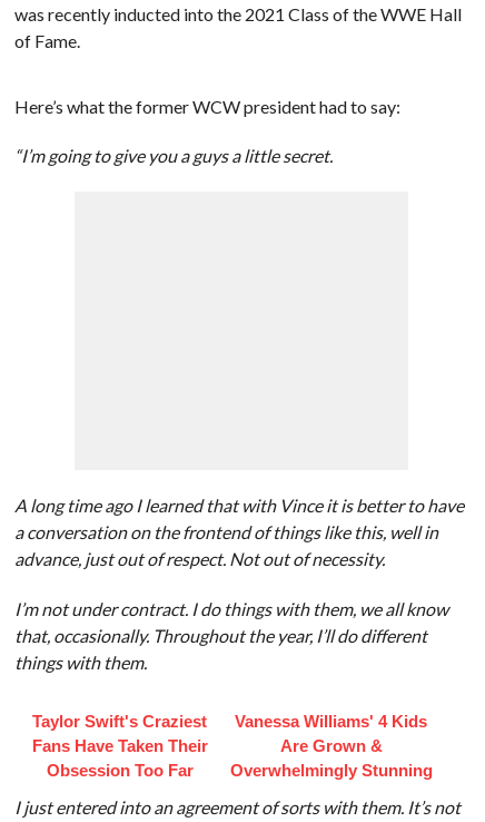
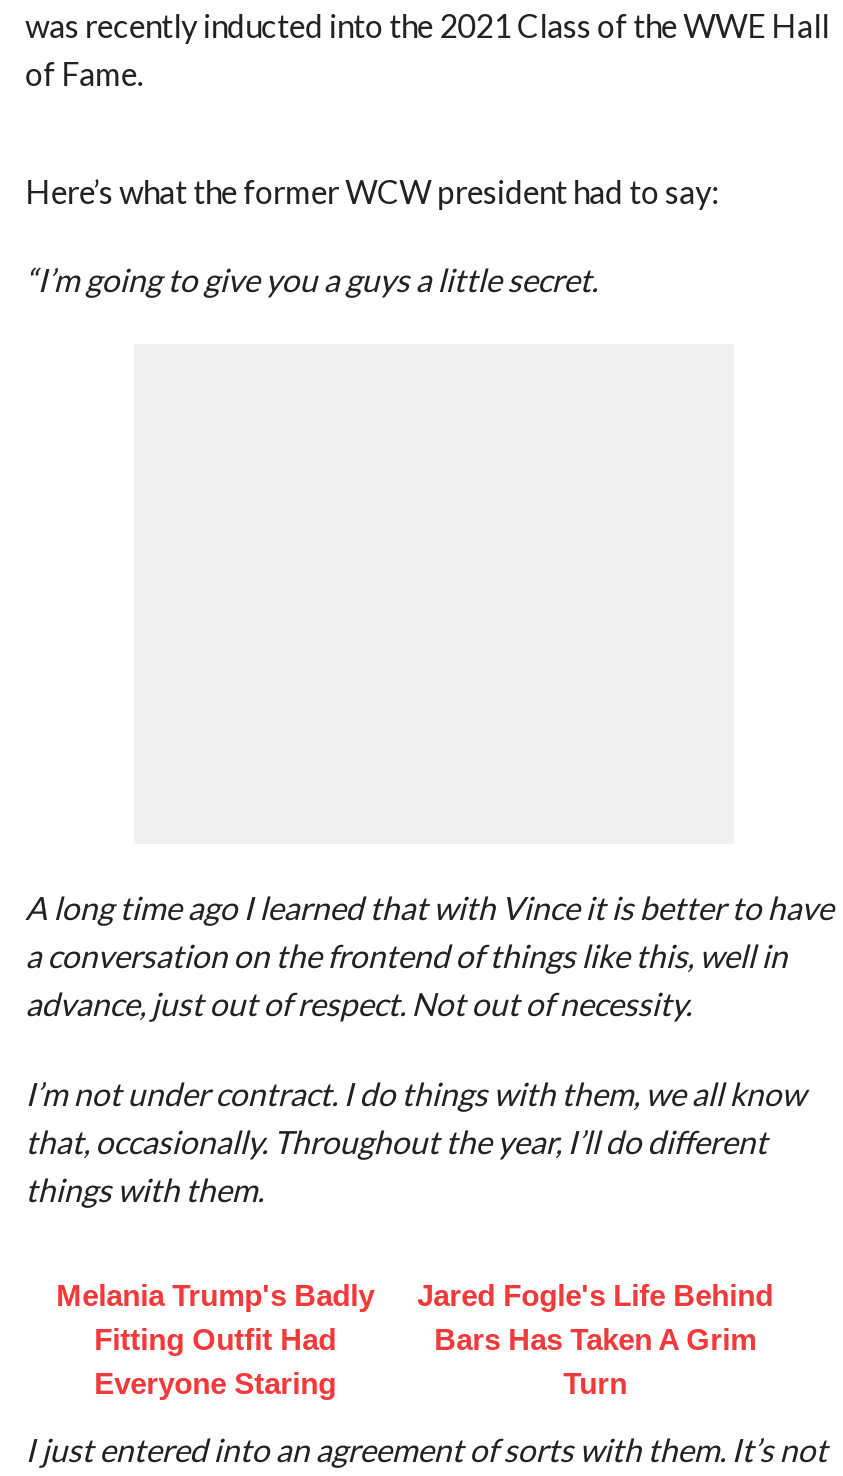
- Taylor Swift's Craziest
- Fans Have Taken Their
- Obsession Too Far
+ Melania Trump's Badly
+ Fitting Outfit Had
+ Everyone Staring

- Vanessa Williams' 4 Kids
- Are Grown &
- Overwhelmingly Stunning
+ Jared Fogle's Life Behind
+ Bars Has Taken A Grim
+ Turn
